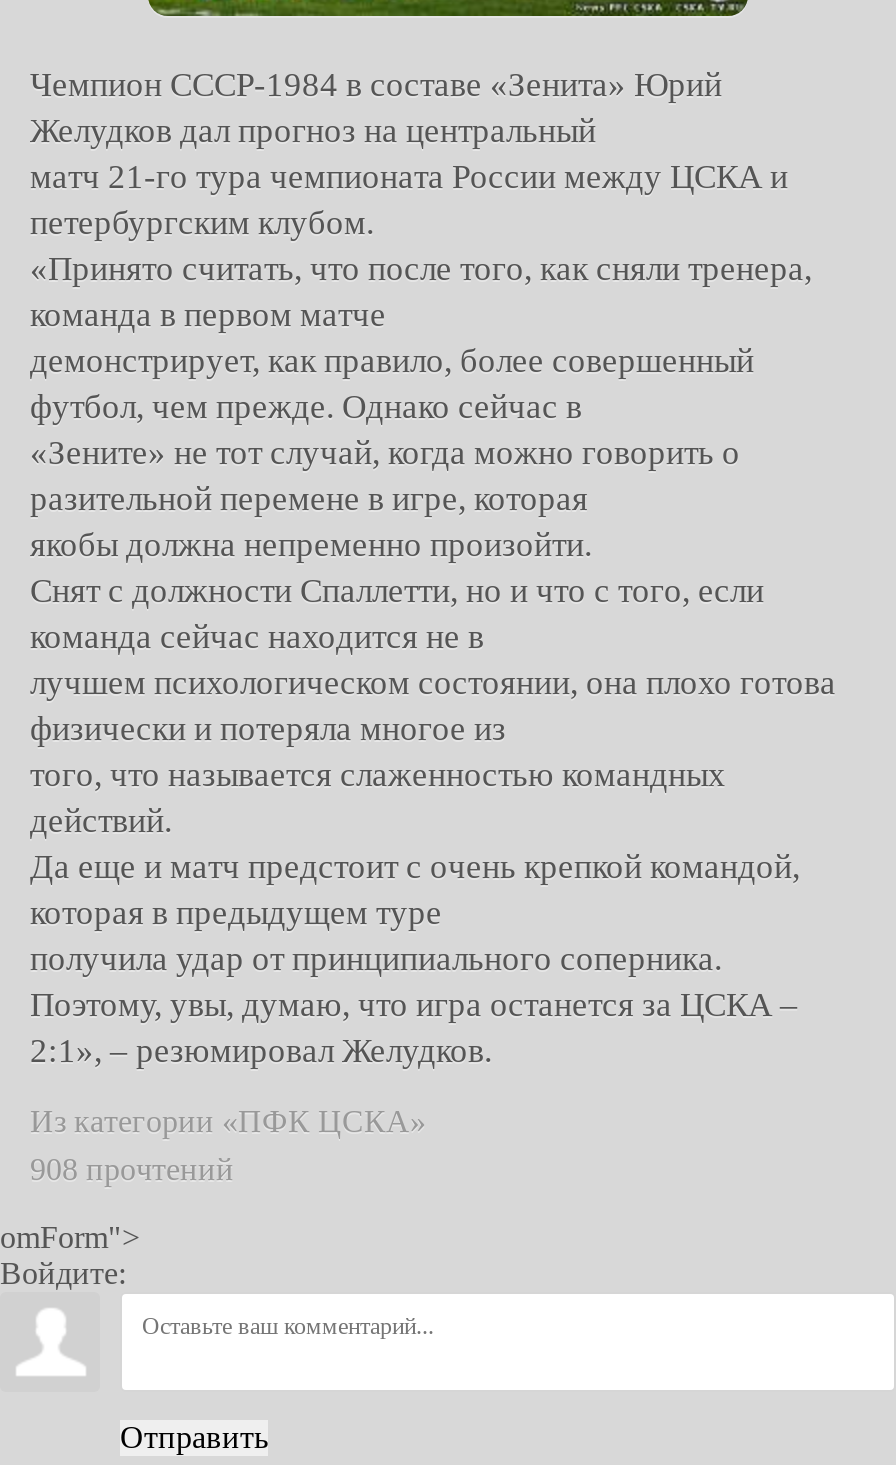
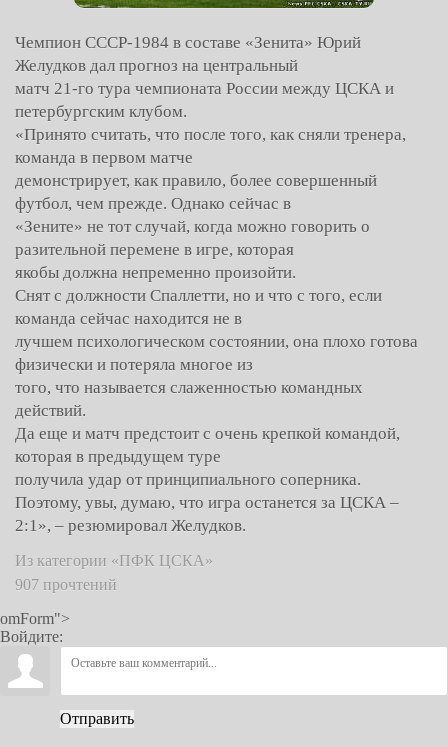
- 908 прочтений
+ 907 прочтений
